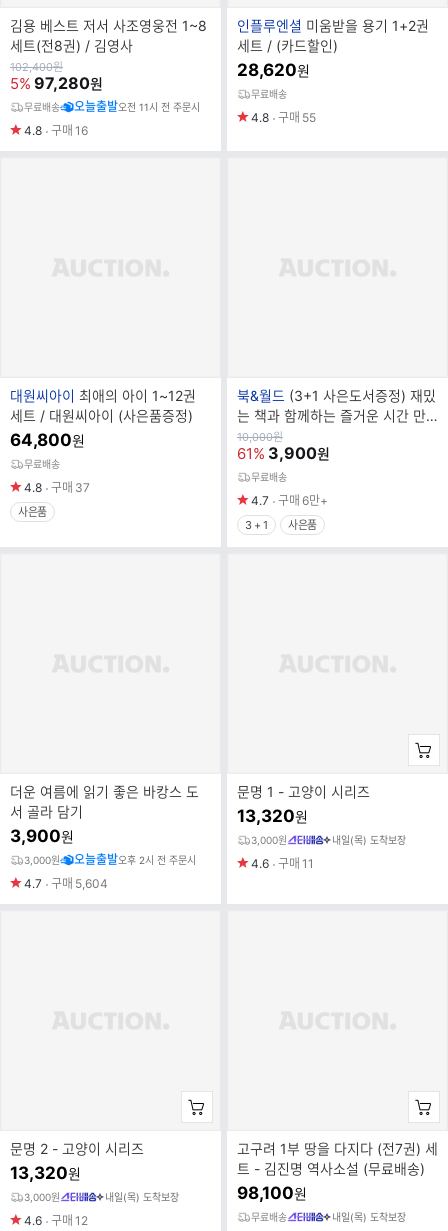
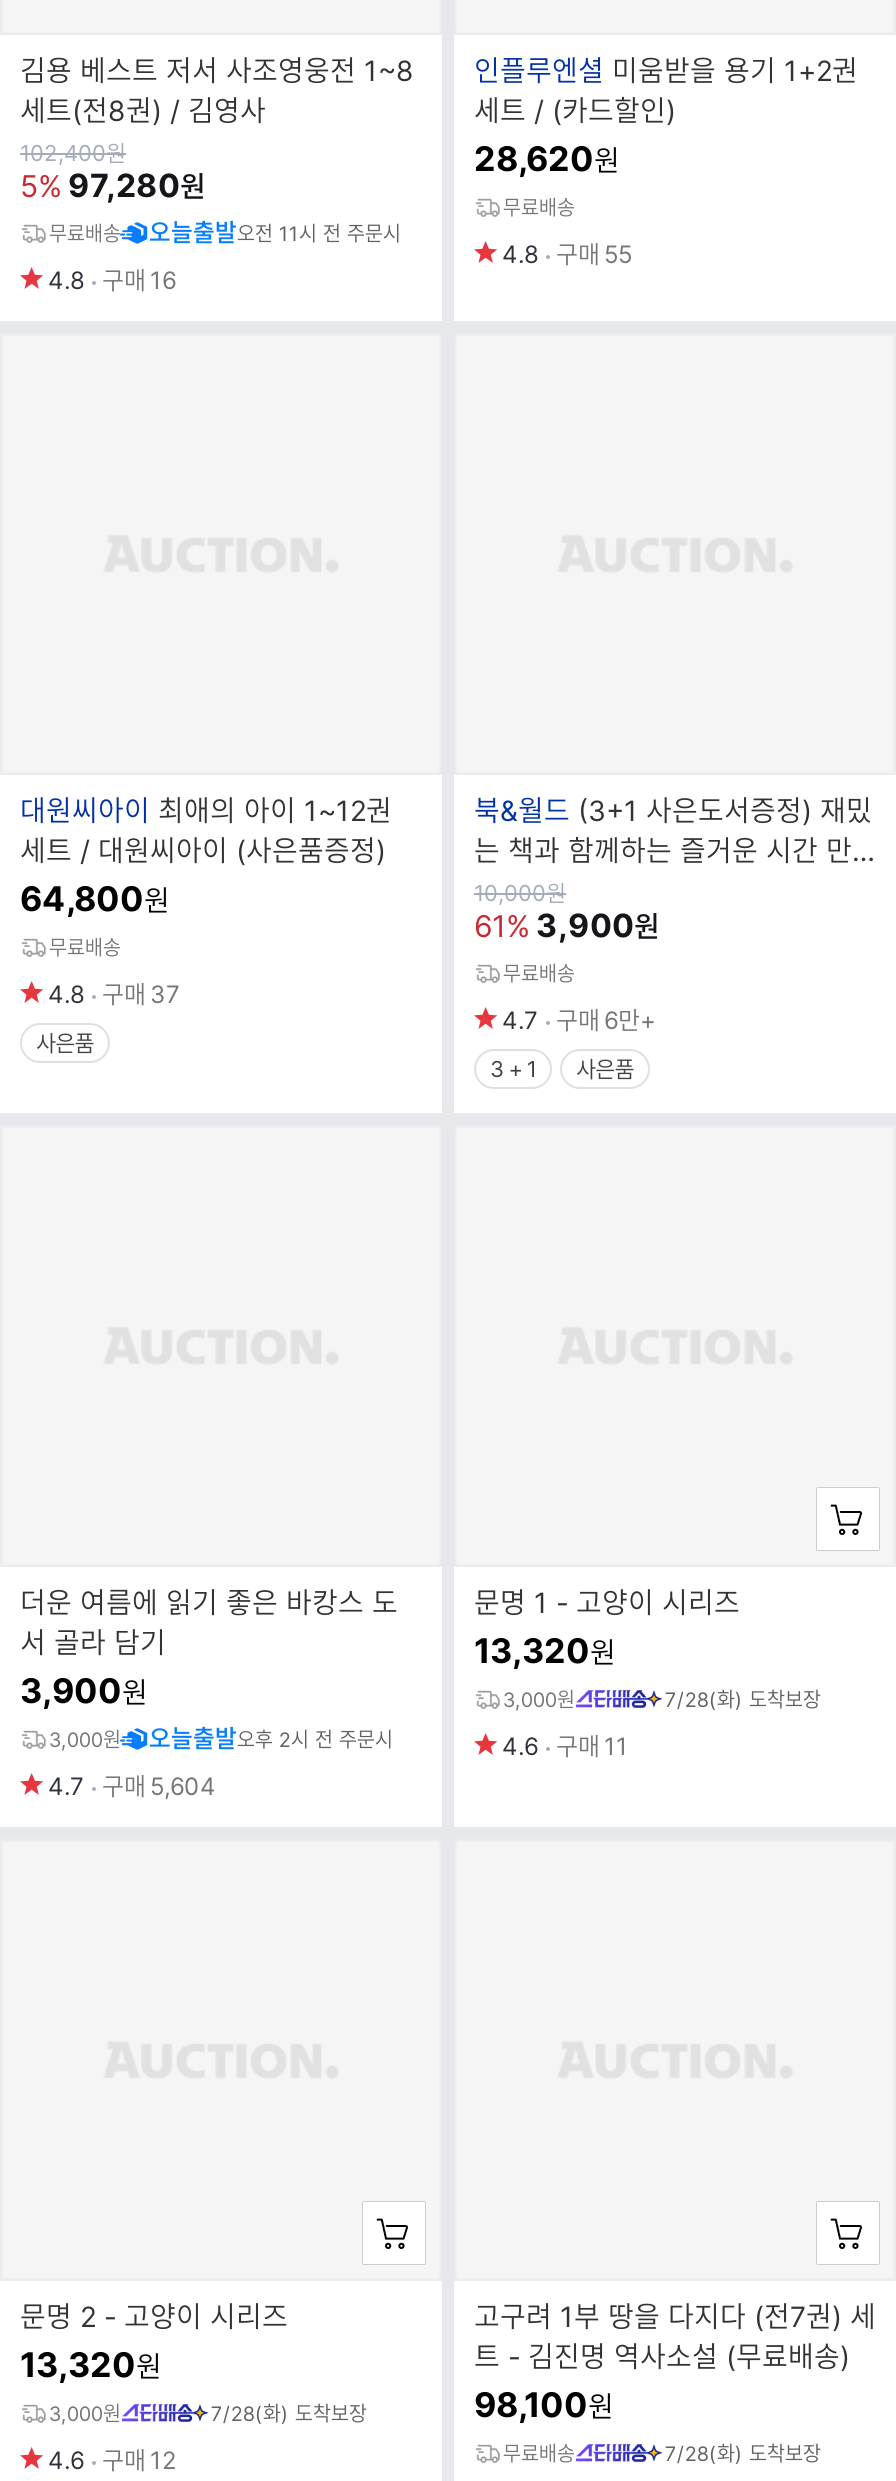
- 내일(목) 도착보장
+ 7/28(화) 도착보장

- 내일(목) 도착보장
+ 7/28(화) 도착보장

- 내일(목) 도착보장
+ 7/28(화) 도착보장
